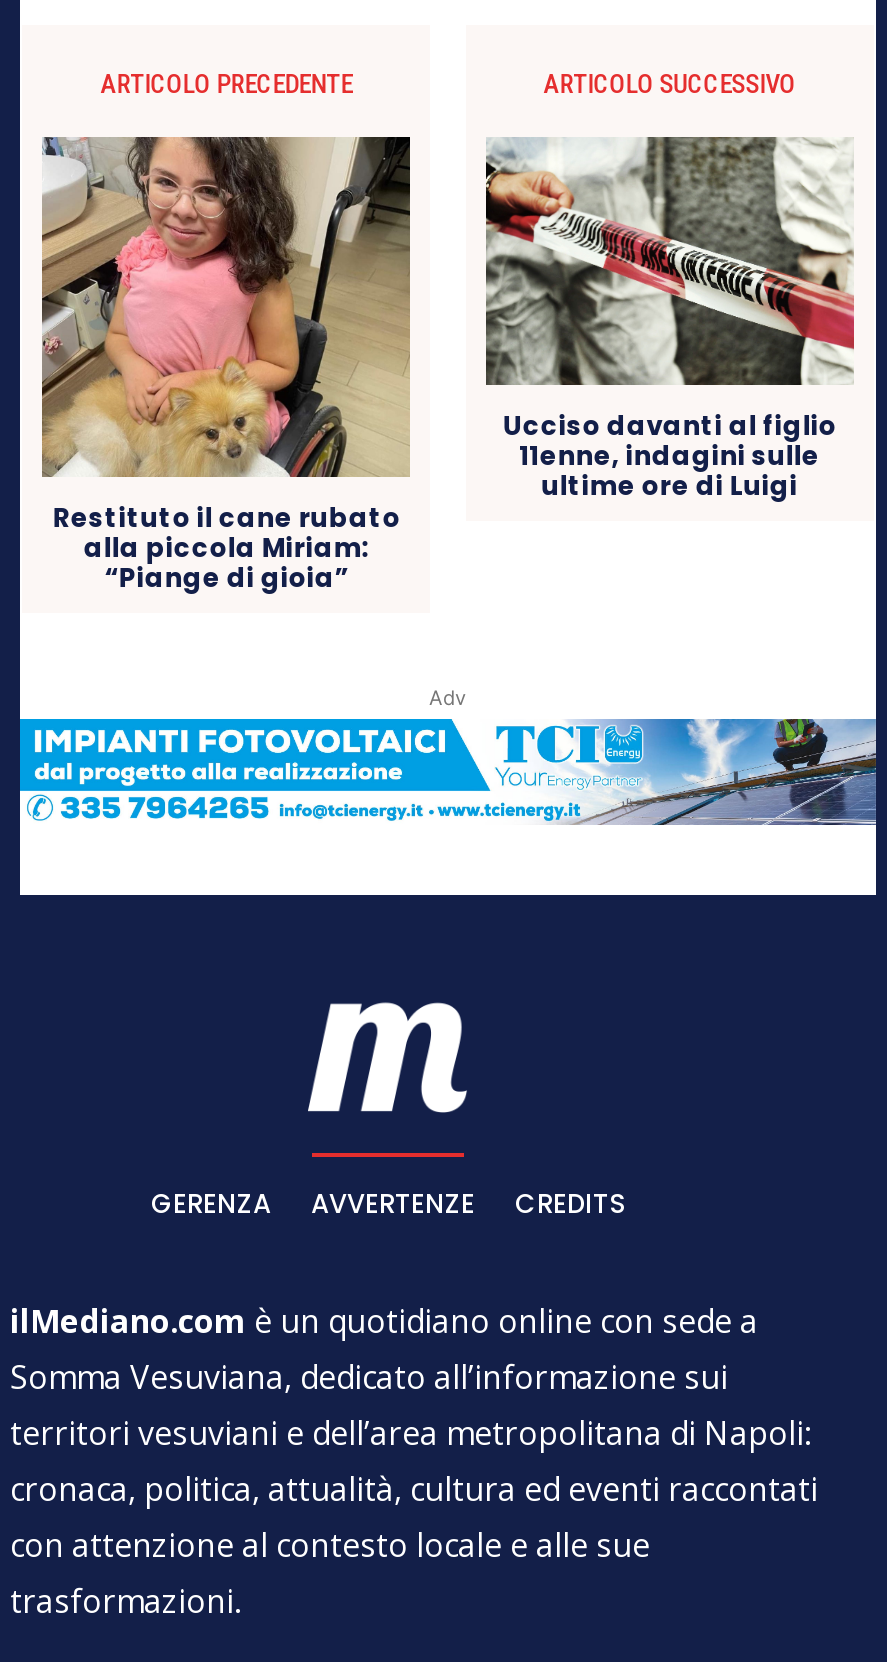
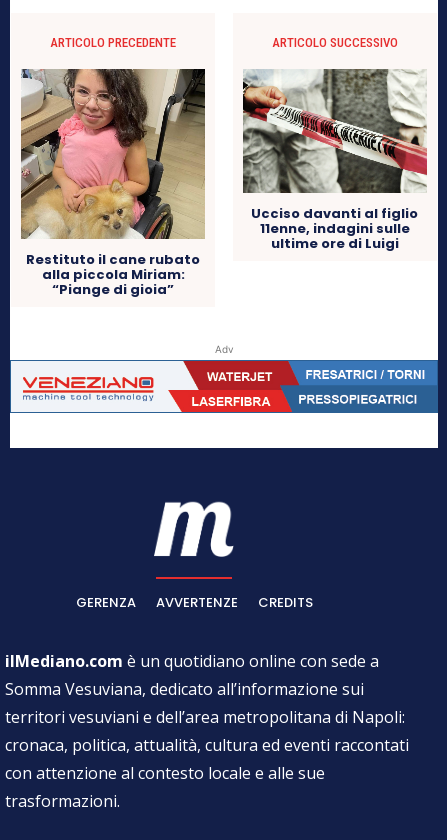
- [image]
+ [image]
